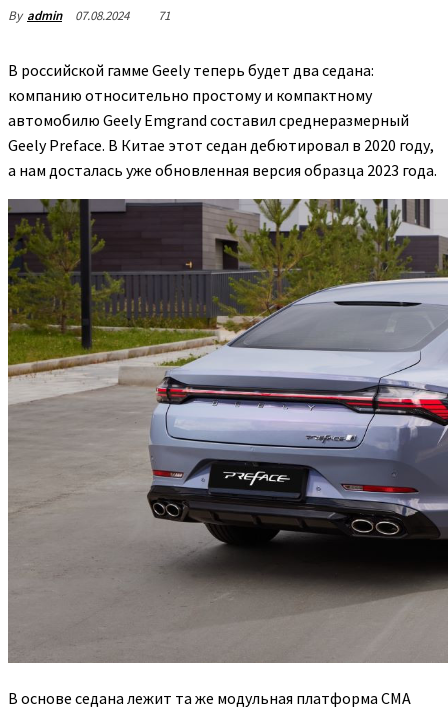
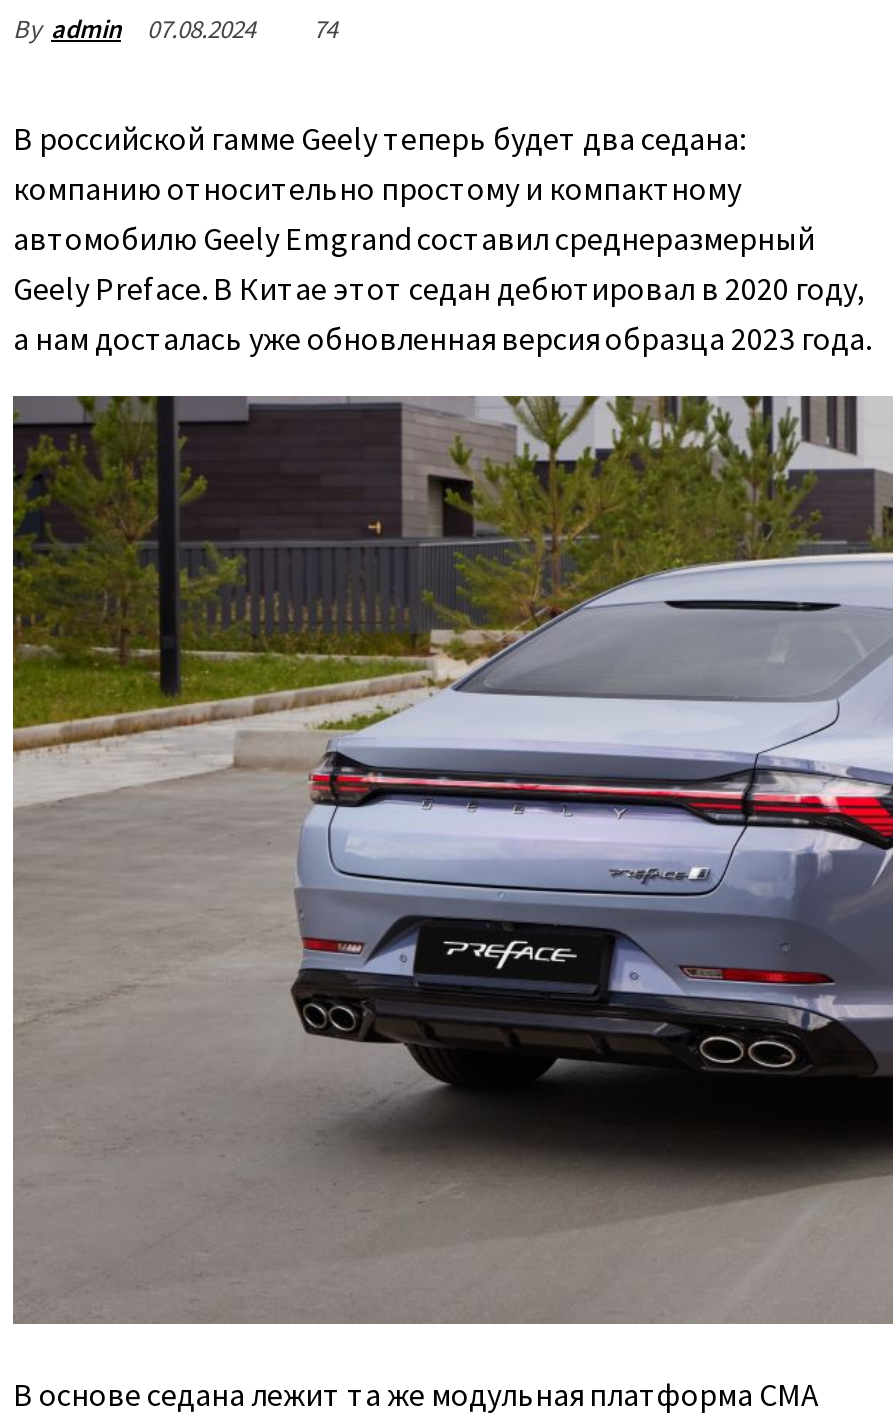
- By admin 07.08.2024 71
+ By admin 07.08.2024 74
